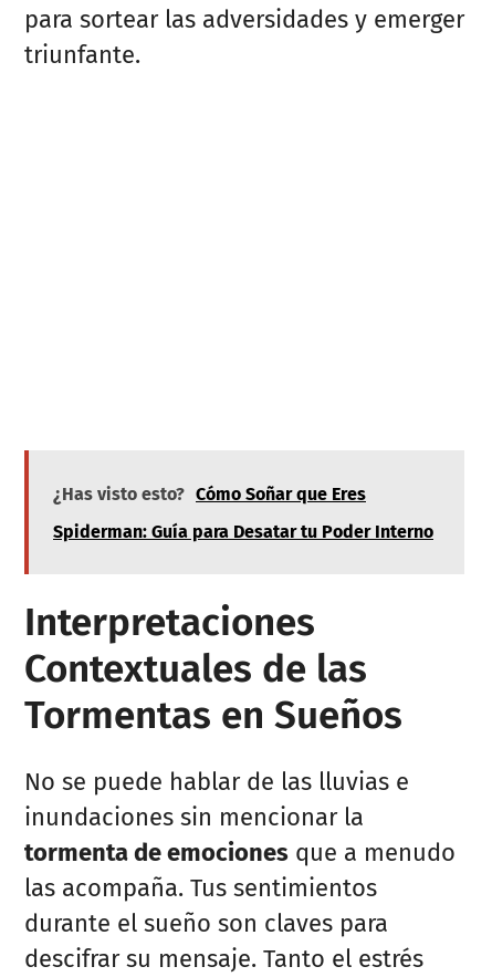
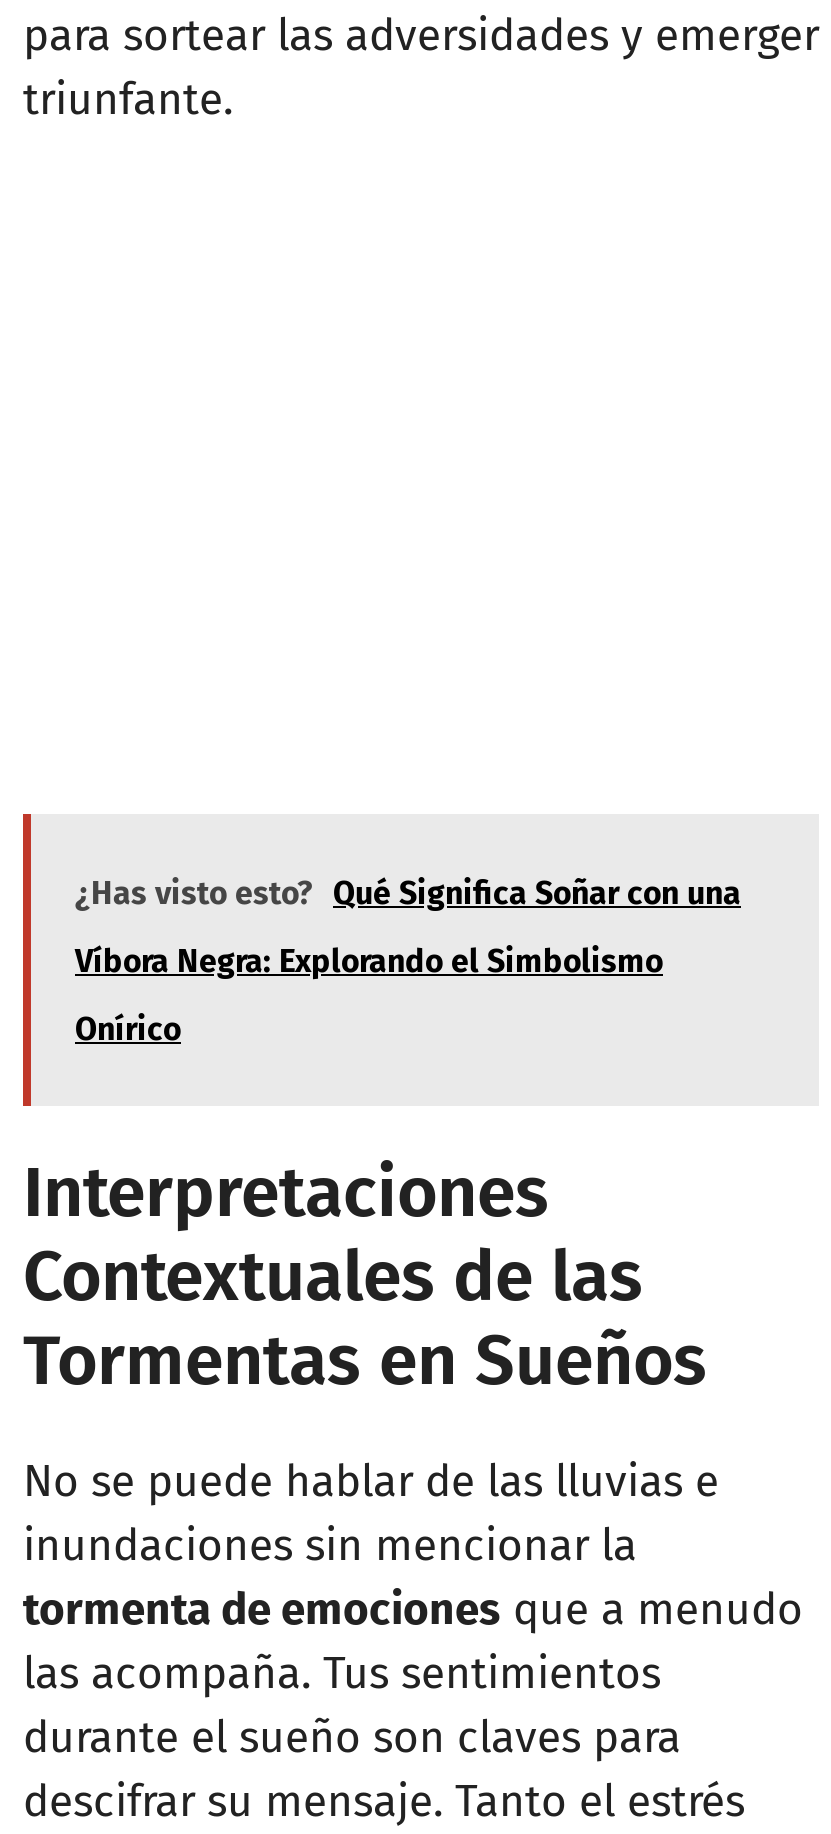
- ¿Has visto esto? Cómo Soñar que Eres
- Spiderman: Guía para Desatar tu Poder Interno
+ ¿Has visto esto? Qué Significa Soñar con una
+ Víbora Negra: Explorando el Simbolismo
+ Onírico
